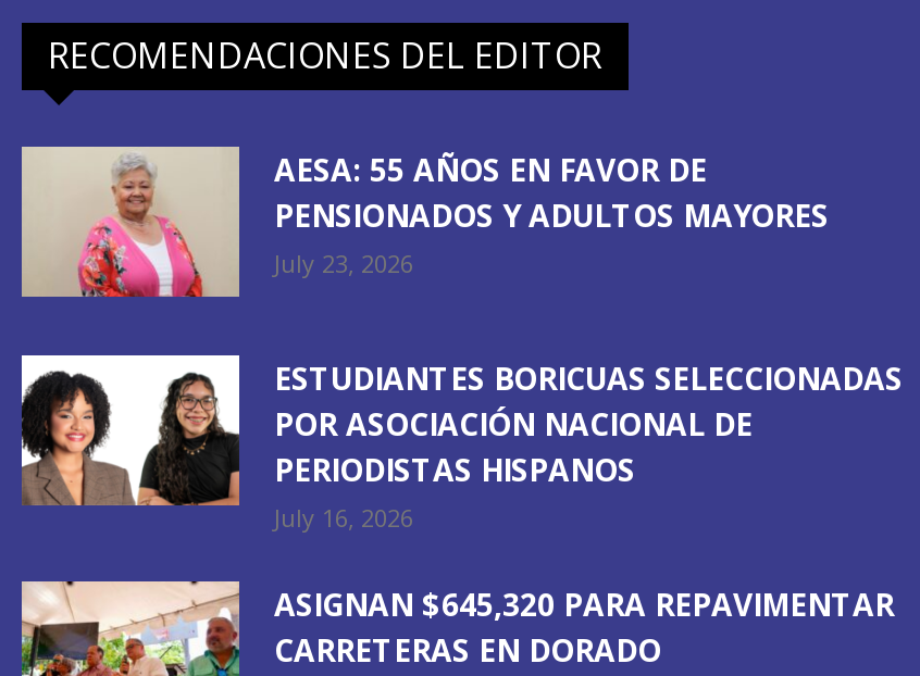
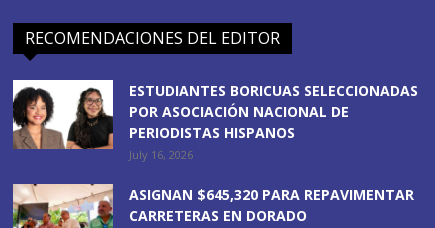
- [image]
- AESA: 55 AÑOS EN FAVOR DE
- PENSIONADOS Y ADULTOS MAYORES
- July 23, 2026
